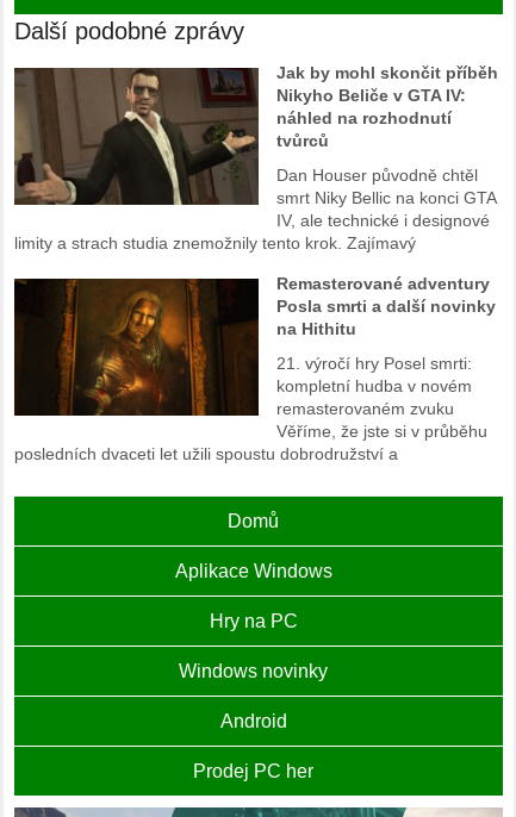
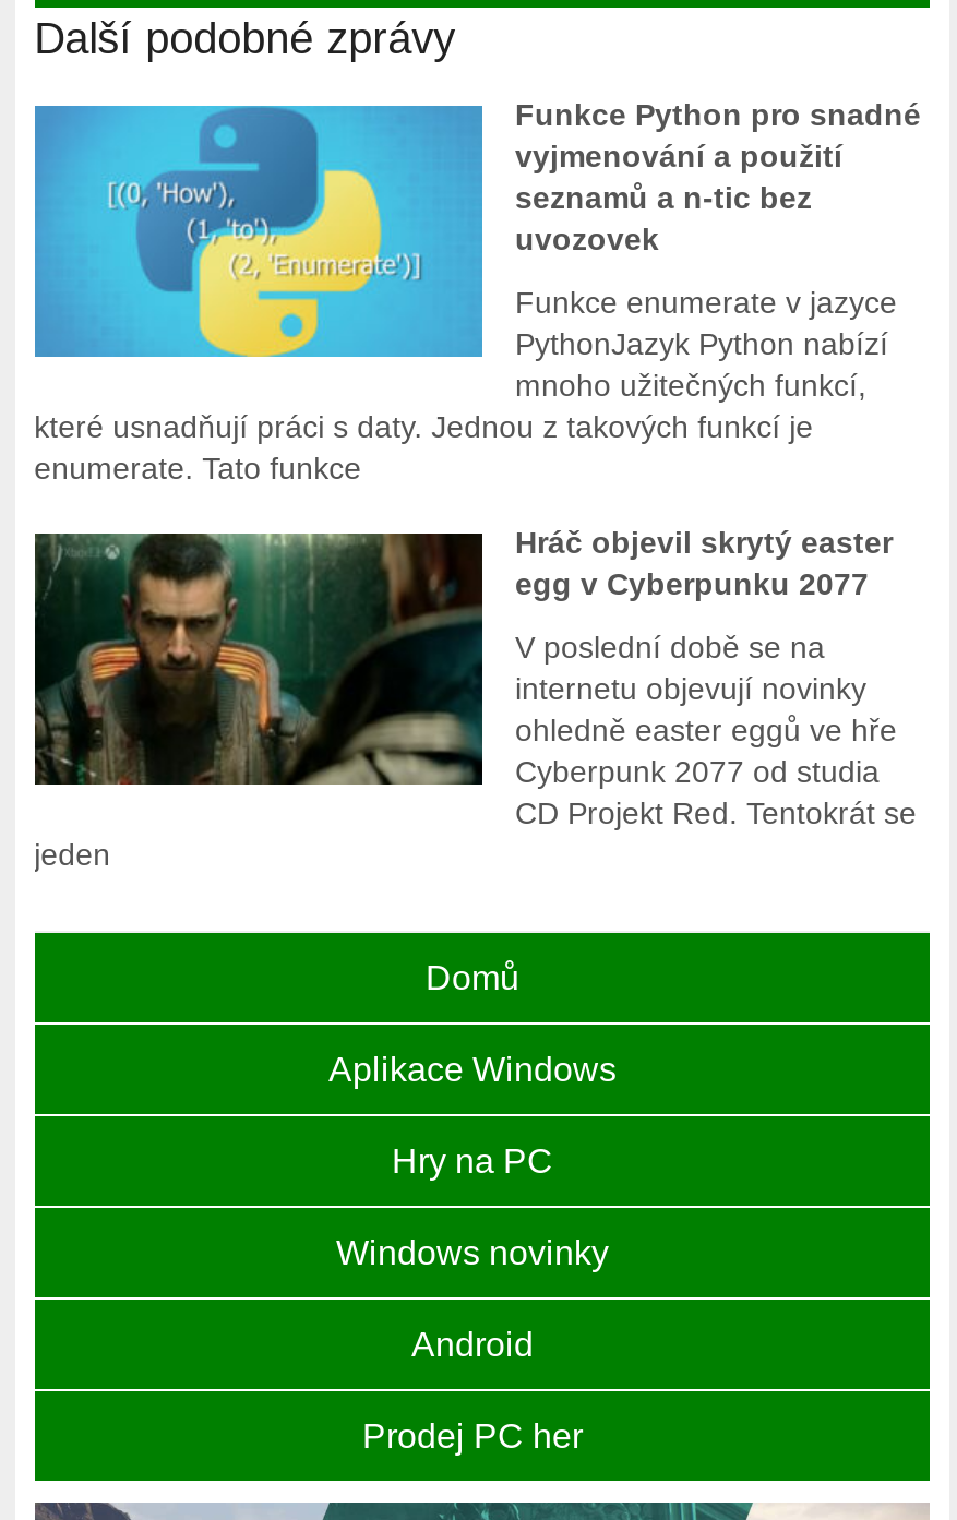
- [image]
- Dan Houser původně chtěl
- smrt Niky Bellic na konci GTA
- IV, ale technické i designové
- limity a strach studia znemožnily tento krok. Zajímavý
+ [image]
+ Funkce enumerate v jazyce
+ PythonJazyk Python nabízí
+ mnoho užitečných funkcí,
+ které usnadňují práci s daty. Jednou z takových funkcí je
+ enumerate. Tato funkce

- Jak by mohl skončit příběh
- Nikyho Beliče v GTA IV:
- náhled na rozhodnutí
- tvůrců
+ Funkce Python pro snadné
+ vyjmenování a použití
+ seznamů a n-tic bez
+ uvozovek

- [image]
- 21. výročí hry Posel smrti:
- kompletní hudba v novém
- remasterovaném zvuku
- Věříme, že jste si v průběhu
- posledních dvaceti let užili spoustu dobrodružství a
+ [image]
+ V poslední době se na
+ internetu objevují novinky
+ ohledně easter eggů ve hře
+ Cyberpunk 2077 od studia
+ CD Projekt Red. Tentokrát se
+ jeden

- Remasterované adventury
- Posla smrti a další novinky
- na Hithitu
+ Hráč objevil skrytý easter
+ egg v Cyberpunku 2077
